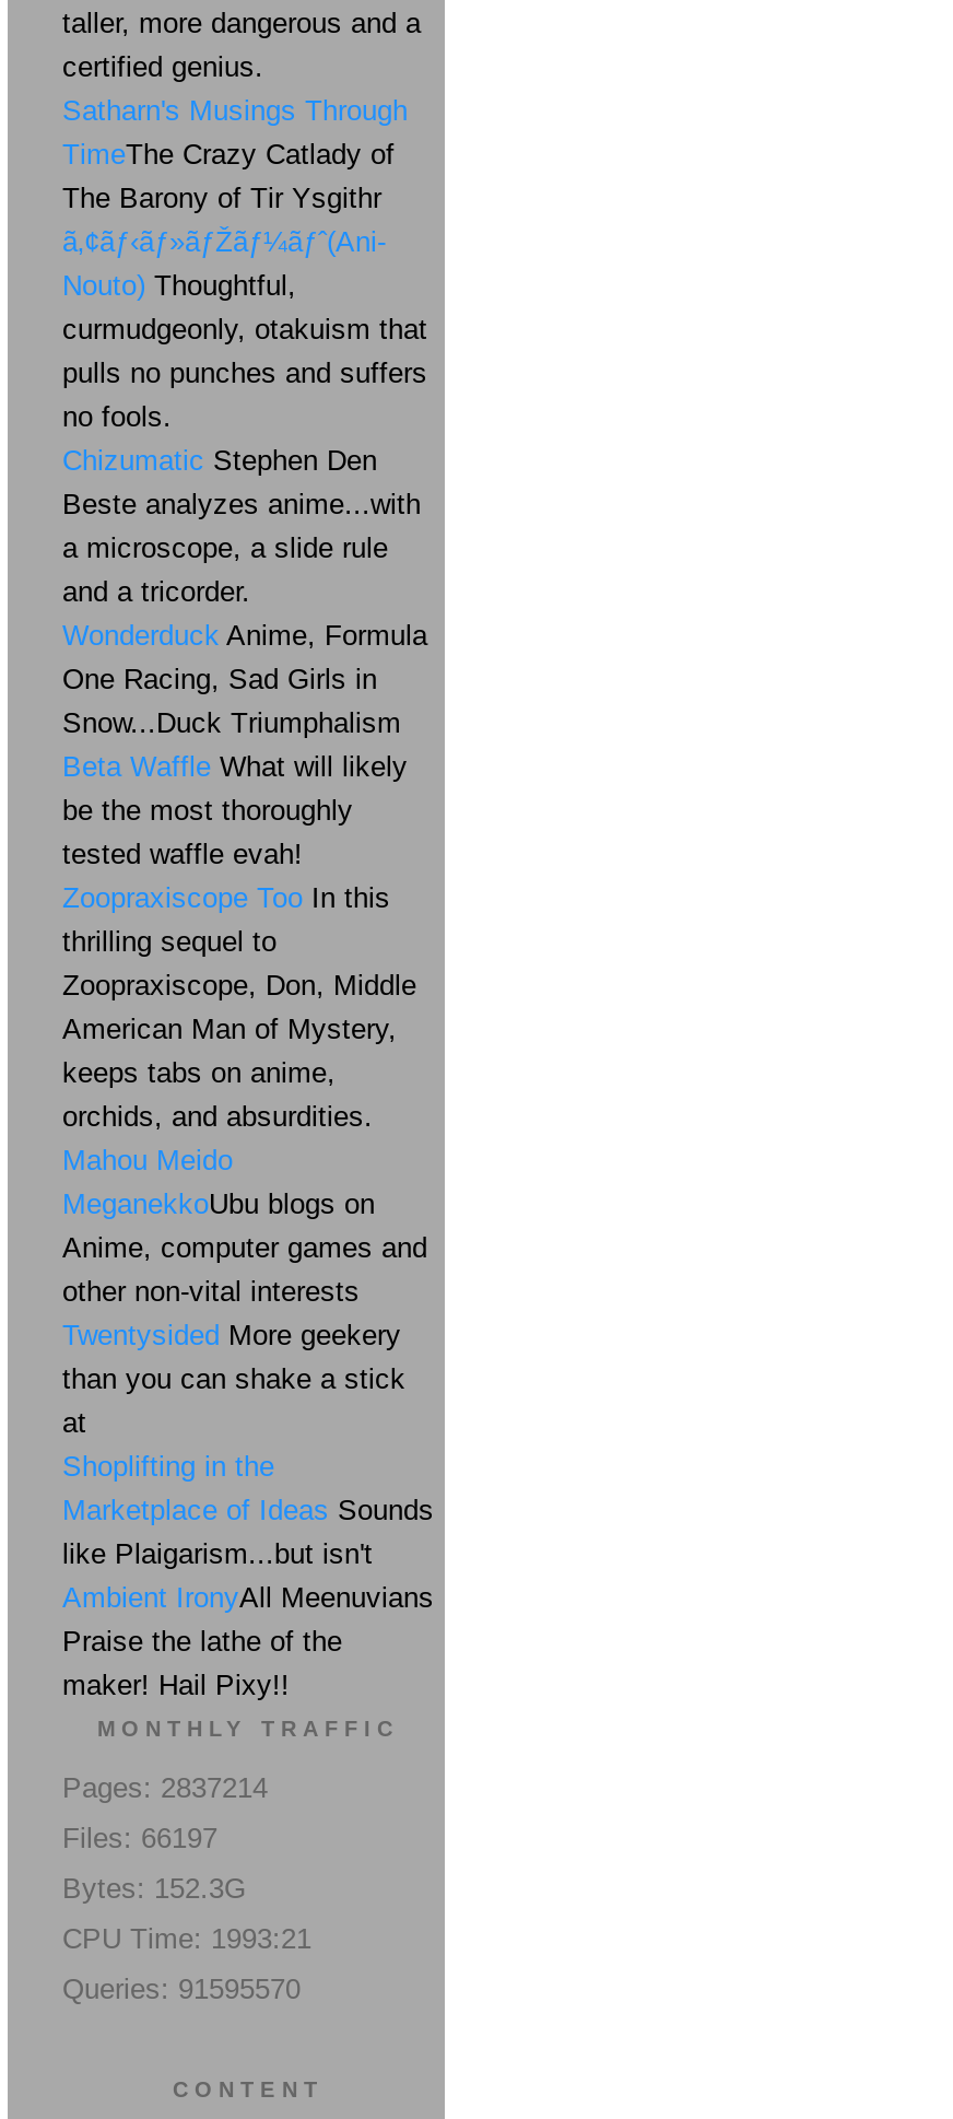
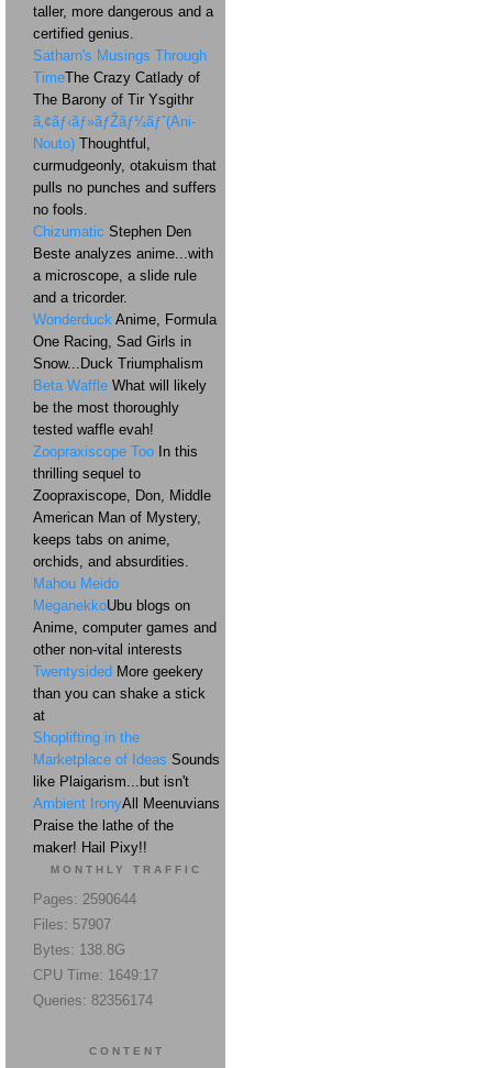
- Pages: 2837214
+ Pages: 2590644

- Files: 66197
+ Files: 57907

- Bytes: 152.3G
+ Bytes: 138.8G

- CPU Time: 1993:21
+ CPU Time: 1649:17

- Queries: 91595570
+ Queries: 82356174
